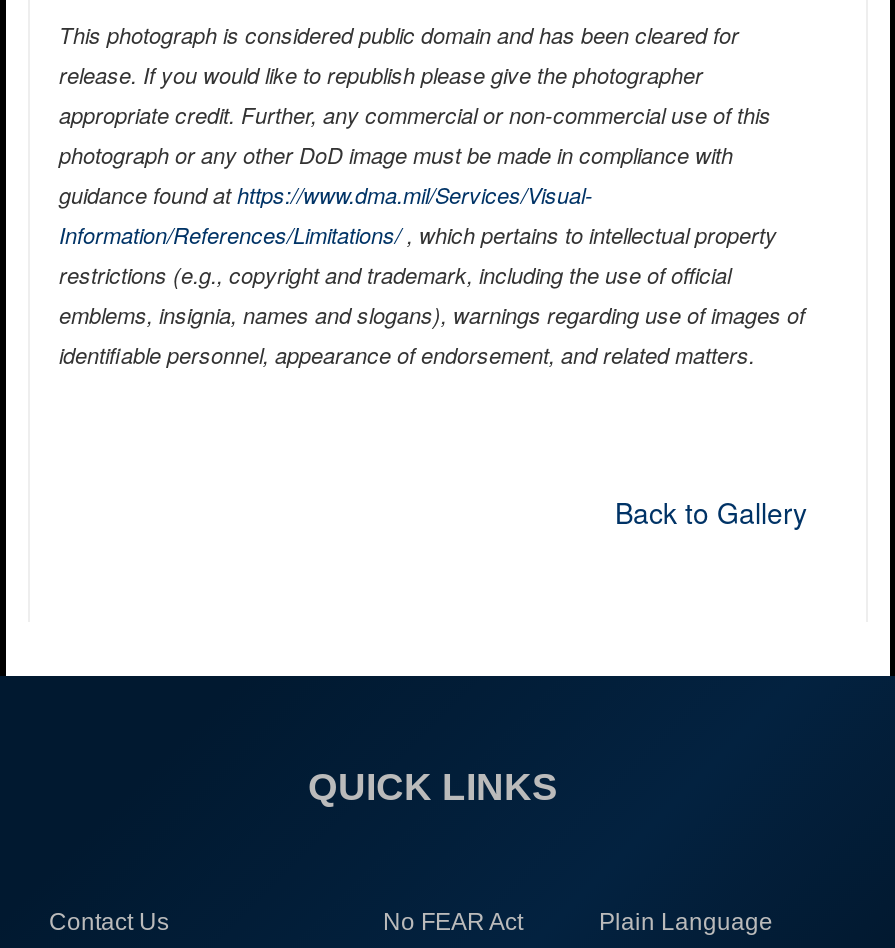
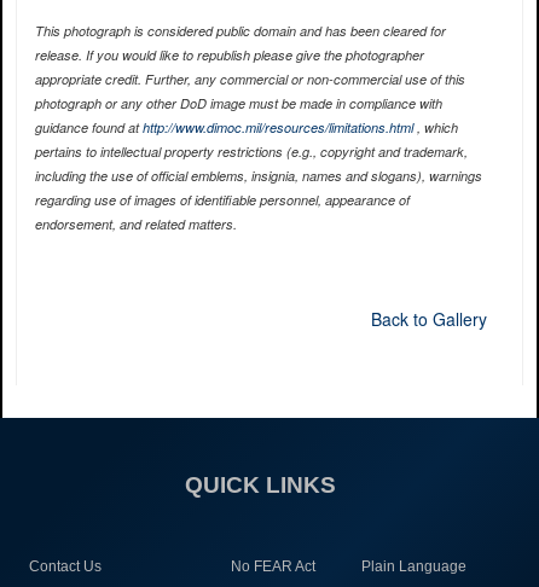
- guidance found athttps://www.dma.mil/Services/Visual-
- Information/References/Limitations/, which pertains to intellectual property
- restrictions (e.g., copyright and trademark, including the use of official
- emblems, insignia, names and slogans), warnings regarding use of images of
- identifiable personnel, appearance of endorsement, and related matters.
+ guidance found athttp://www.dimoc.mil/resources/limitations.html, which
+ pertains to intellectual property restrictions (e.g., copyright and trademark,
+ including the use of official emblems, insignia, names and slogans), warnings
+ regarding use of images of identifiable personnel, appearance of
+ endorsement, and related matters.
